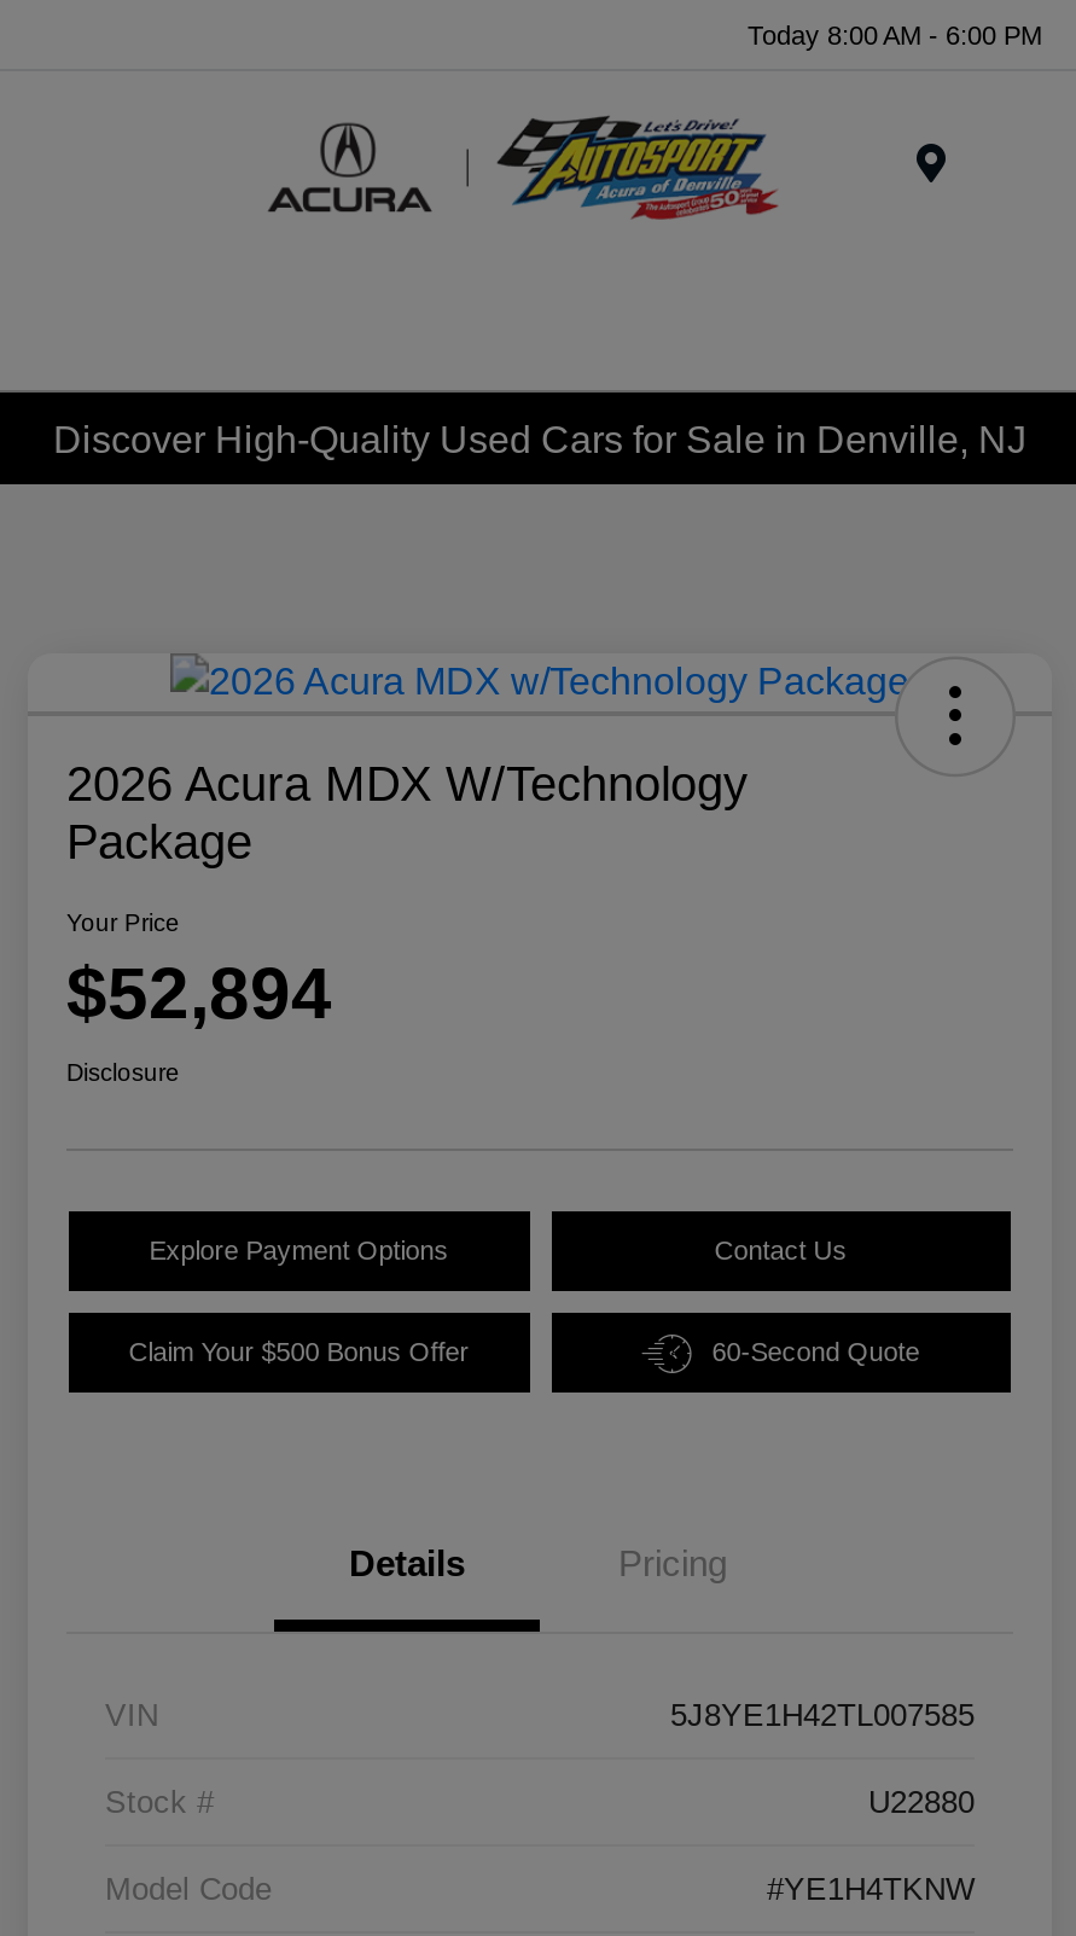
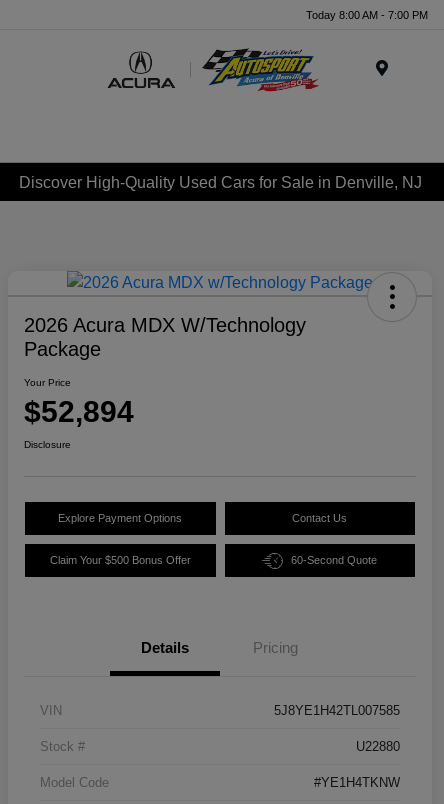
- Today 8:00 AM - 6:00 PM
+ Today 8:00 AM - 7:00 PM
